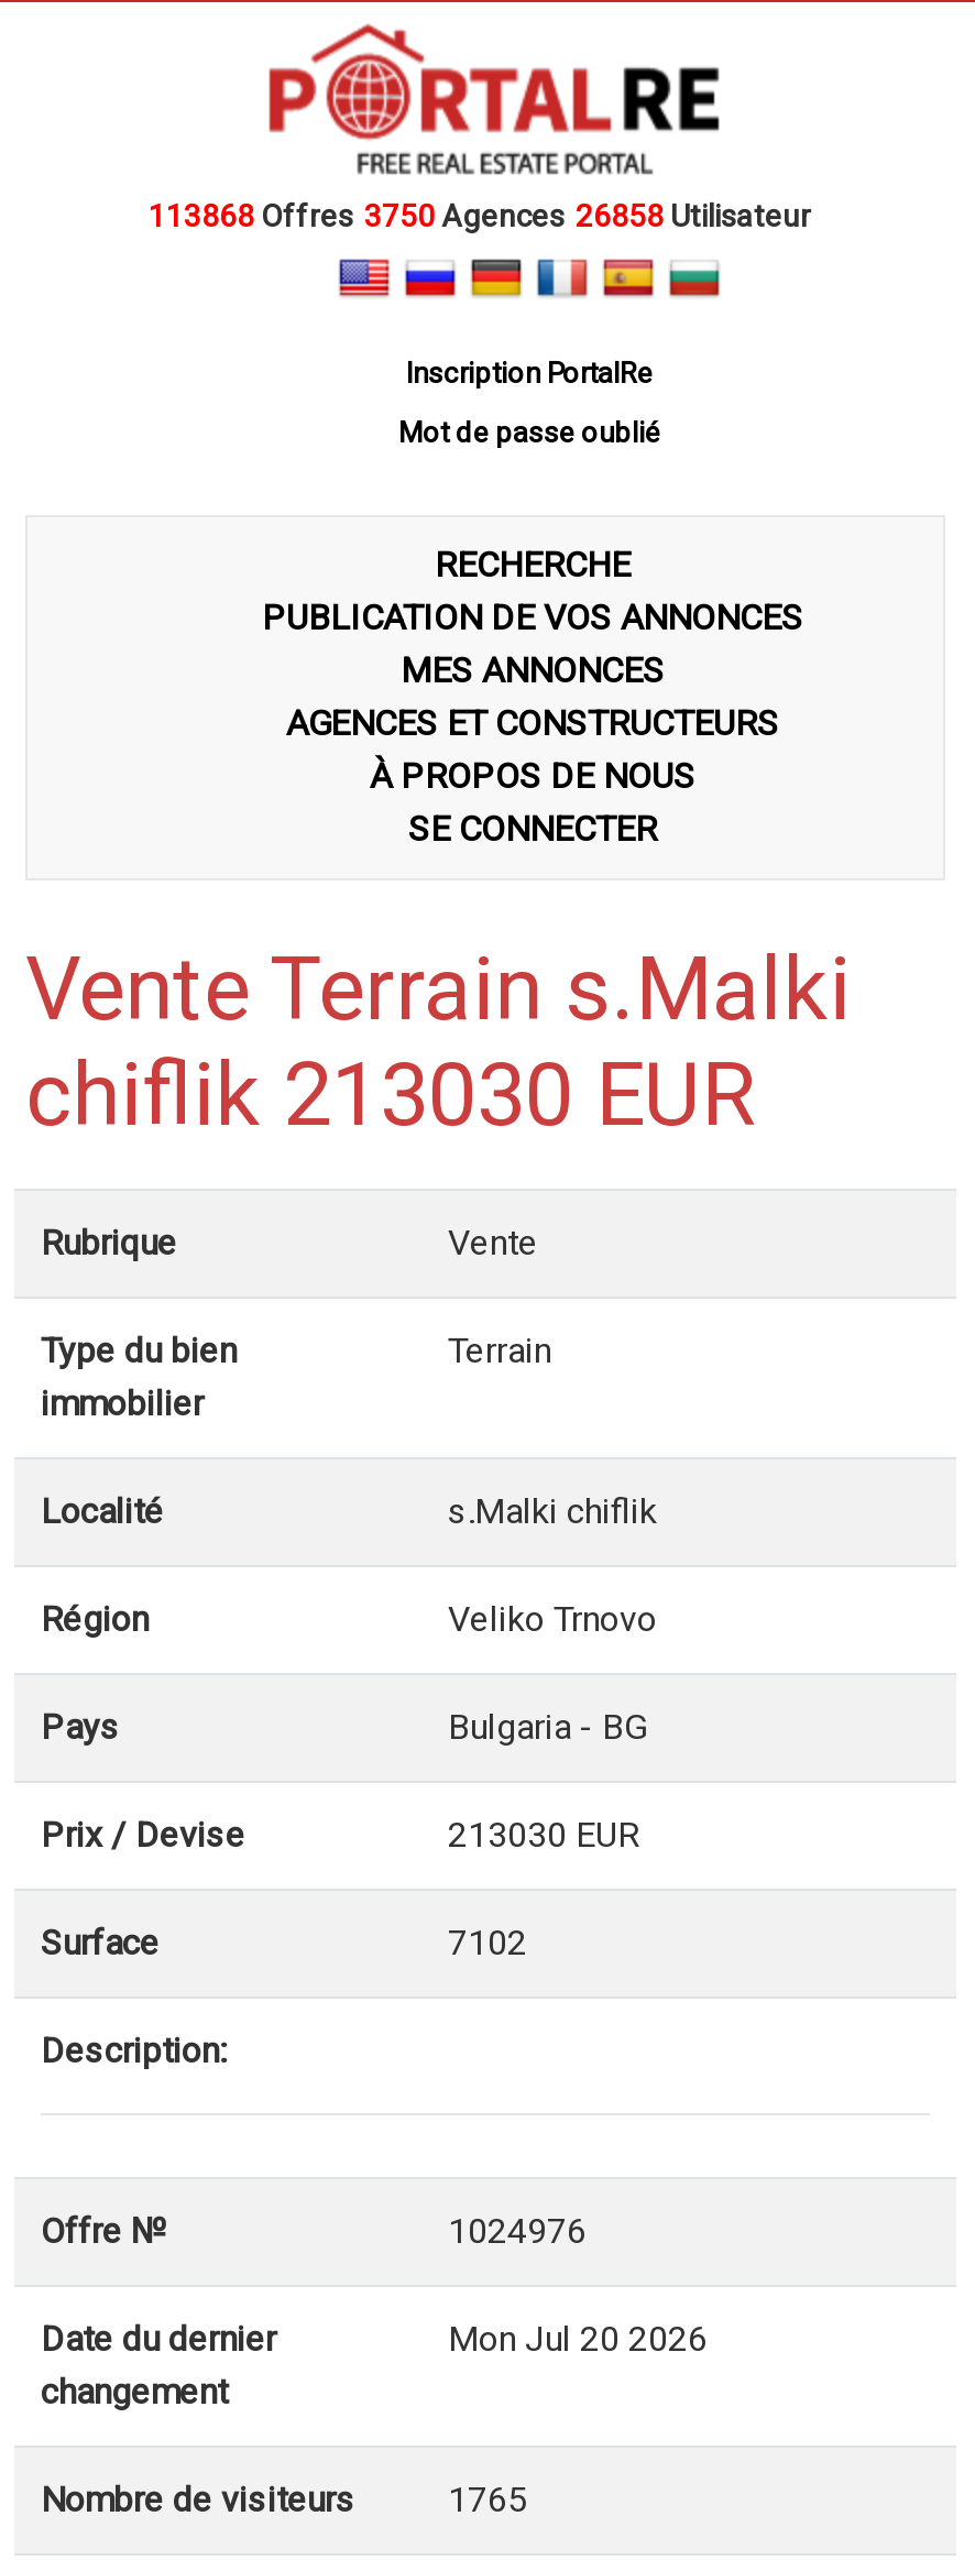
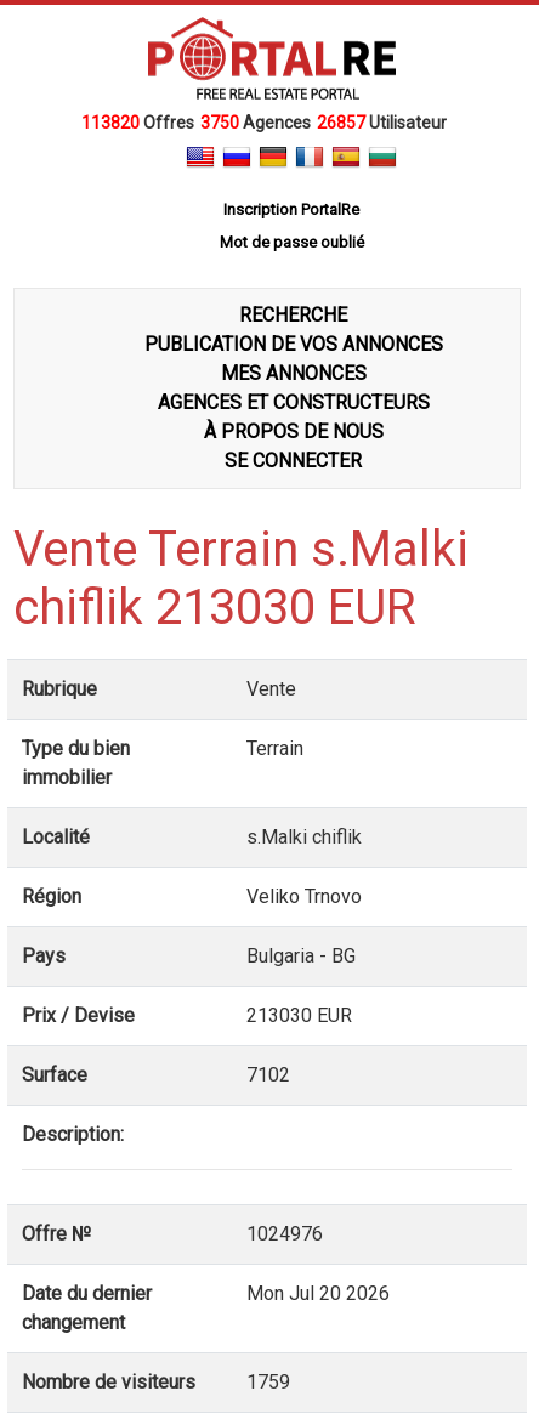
- 113868 Offres 3750 Agences 26858 Utilisateur
+ 113820 Offres 3750 Agences 26857 Utilisateur

- 1765
+ 1759
